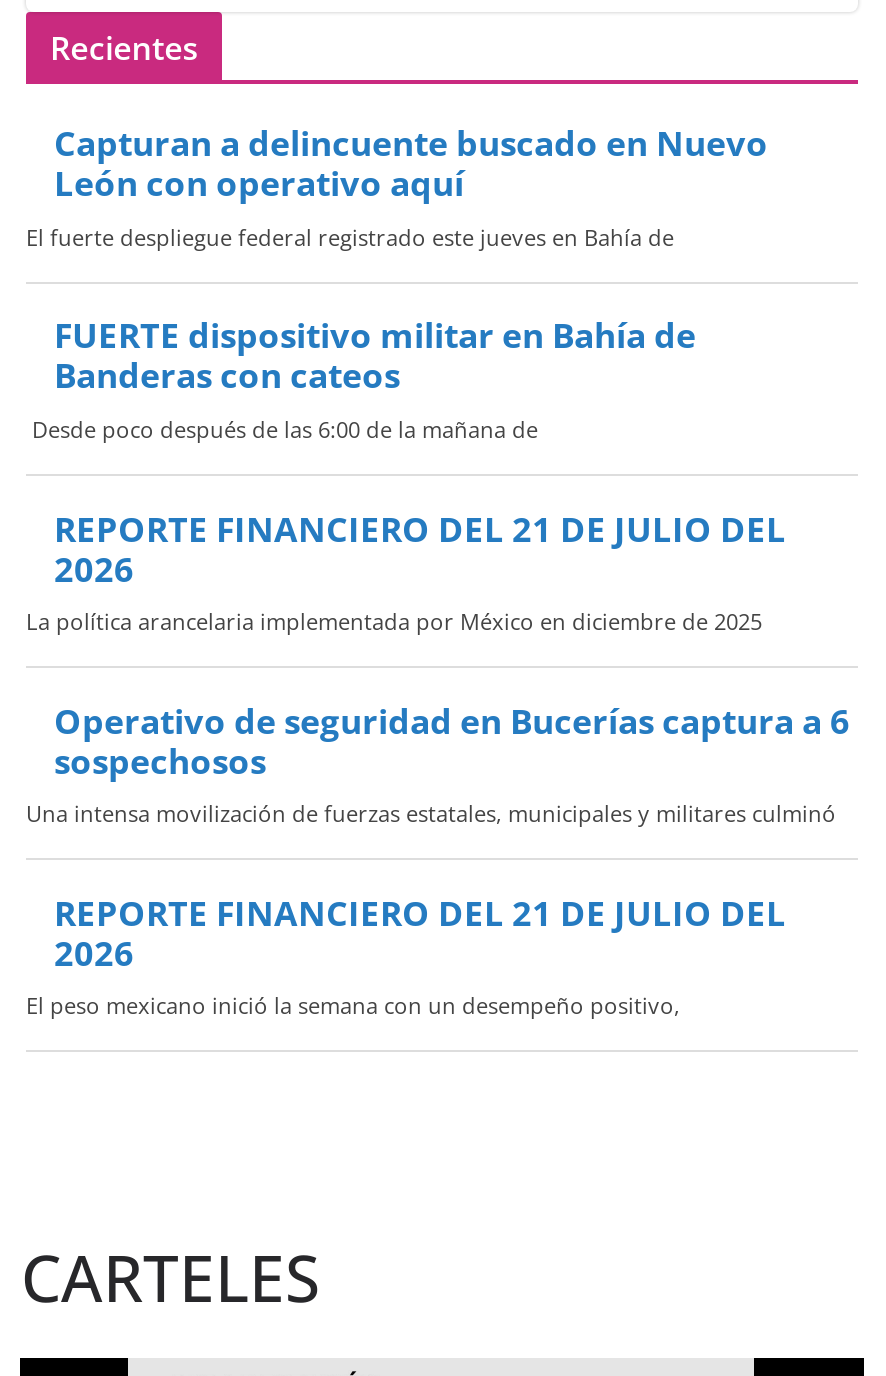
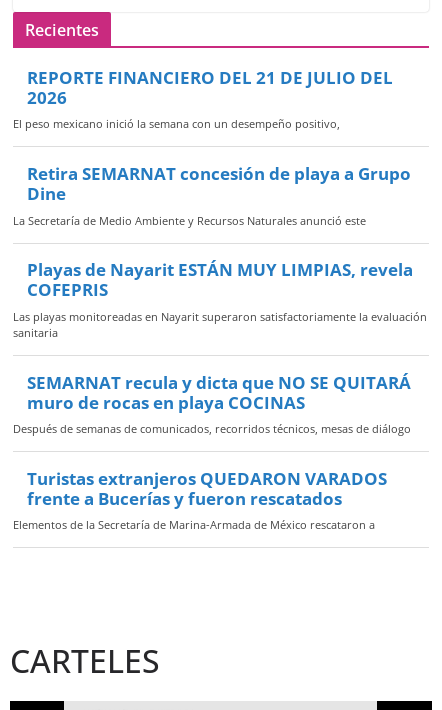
- Capturan a delincuente buscado en Nuevo
- León con operativo aquí
- El fuerte despliegue federal registrado este jueves en Bahía de
- FUERTE dispositivo militar en Bahía de
- Banderas con cateos
- Desde poco después de las 6:00 de la mañana de
- REPORTE FINANCIERO DEL 21 DE JULIO DEL
- 2026
- La política arancelaria implementada por México en diciembre de 2025
- Operativo de seguridad en Bucerías captura a 6
- sospechosos
- Una intensa movilización de fuerzas estatales, municipales y militares culminó

moved up: REPORTE FINANCIERO DEL 21 DE JULIO DEL | 2026 | El peso mexicano inició la semana con un desempeño positivo,

+ Retira SEMARNAT concesión de playa a Grupo
+ Dine
+ La Secretaría de Medio Ambiente y Recursos Naturales anunció este
+ Playas de Nayarit ESTÁN MUY LIMPIAS, revela
+ COFEPRIS
+ Las playas monitoreadas en Nayarit superaron satisfactoriamente la evaluación
+ sanitaria
+ SEMARNAT recula y dicta que NO SE QUITARÁ
+ muro de rocas en playa COCINAS
+ Después de semanas de comunicados, recorridos técnicos, mesas de diálogo
+ Turistas extranjeros QUEDARON VARADOS
+ frente a Bucerías y fueron rescatados
+ Elementos de la Secretaría de Marina-Armada de México rescataron a
